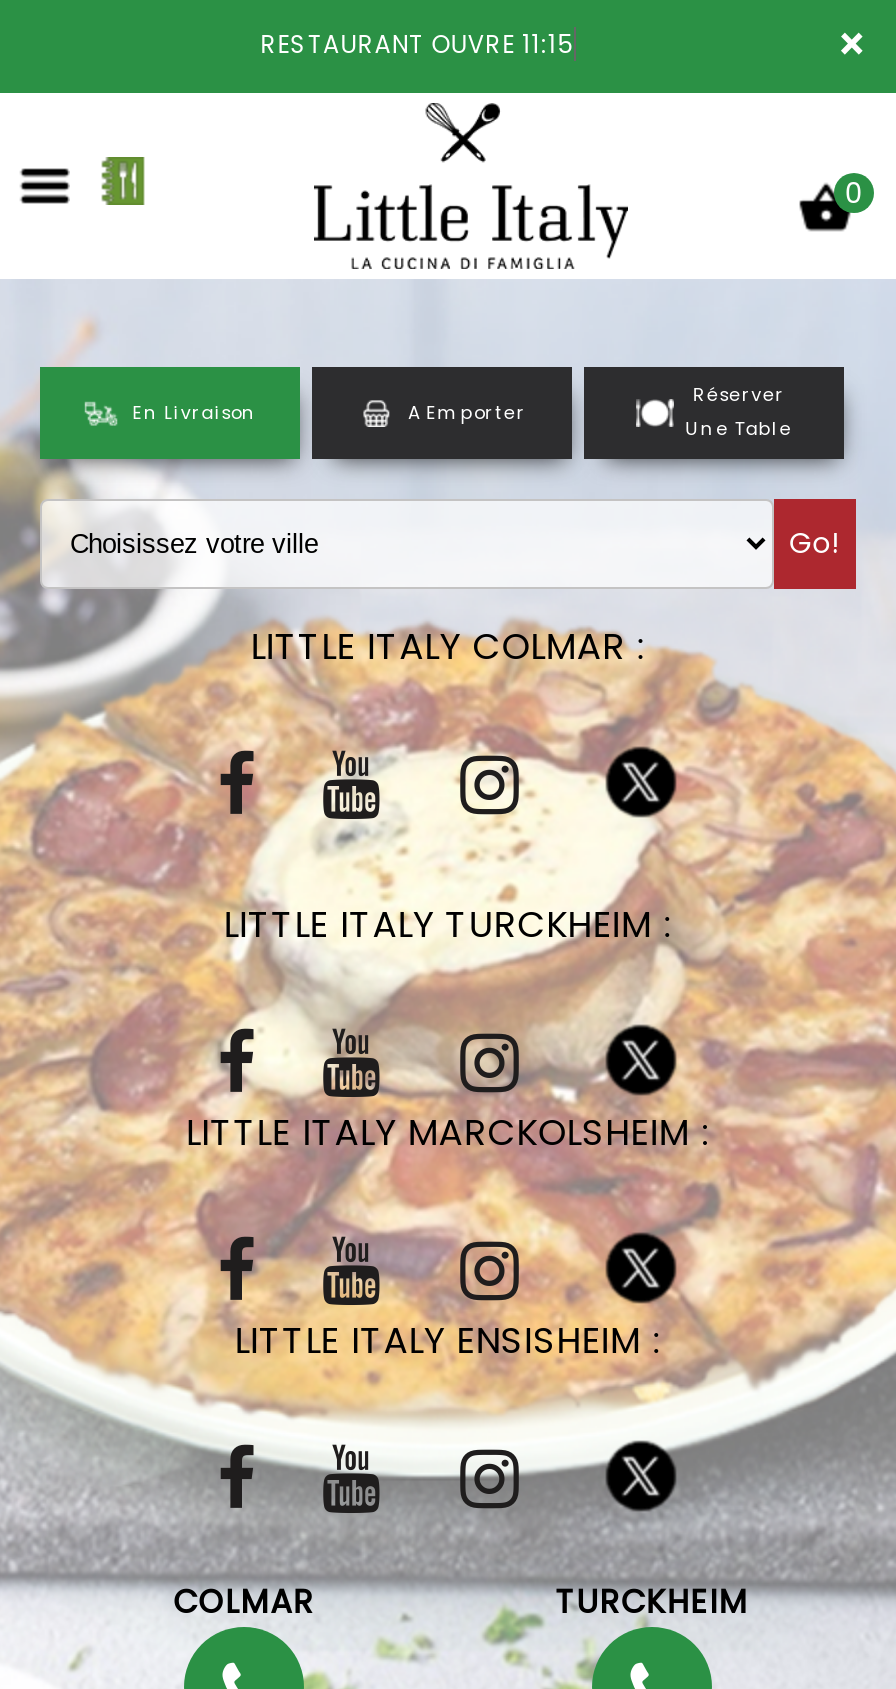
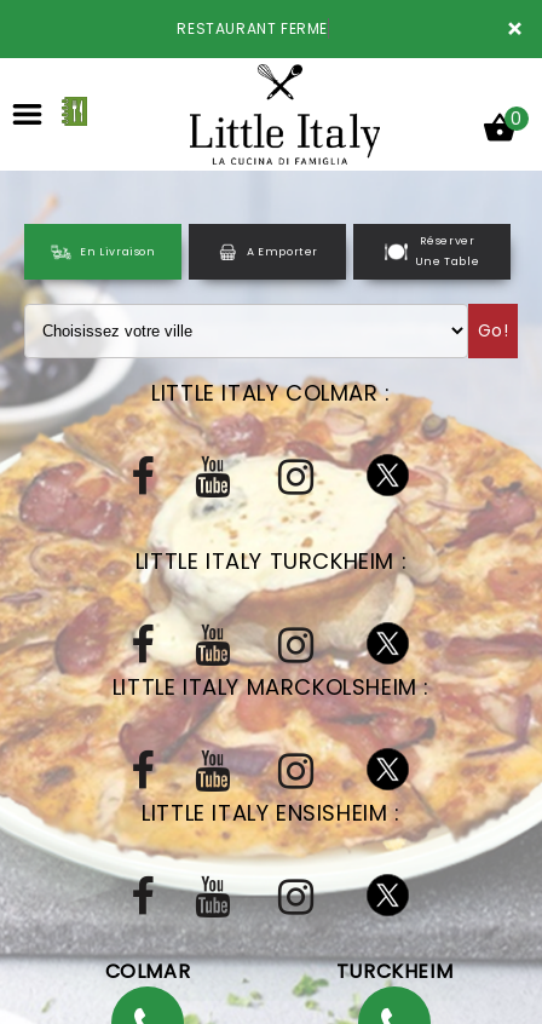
- RESTAURANT OUVRE 11:15
+ RESTAURANT FE
